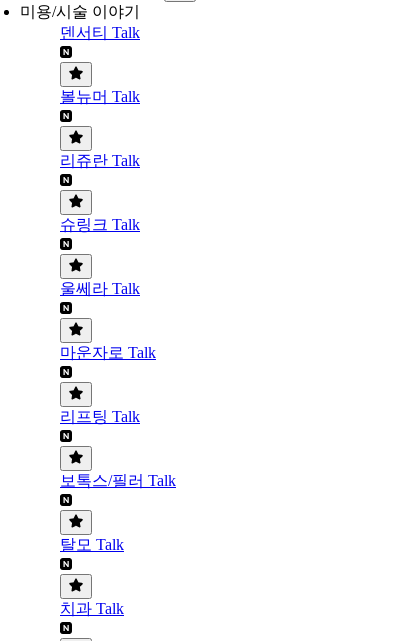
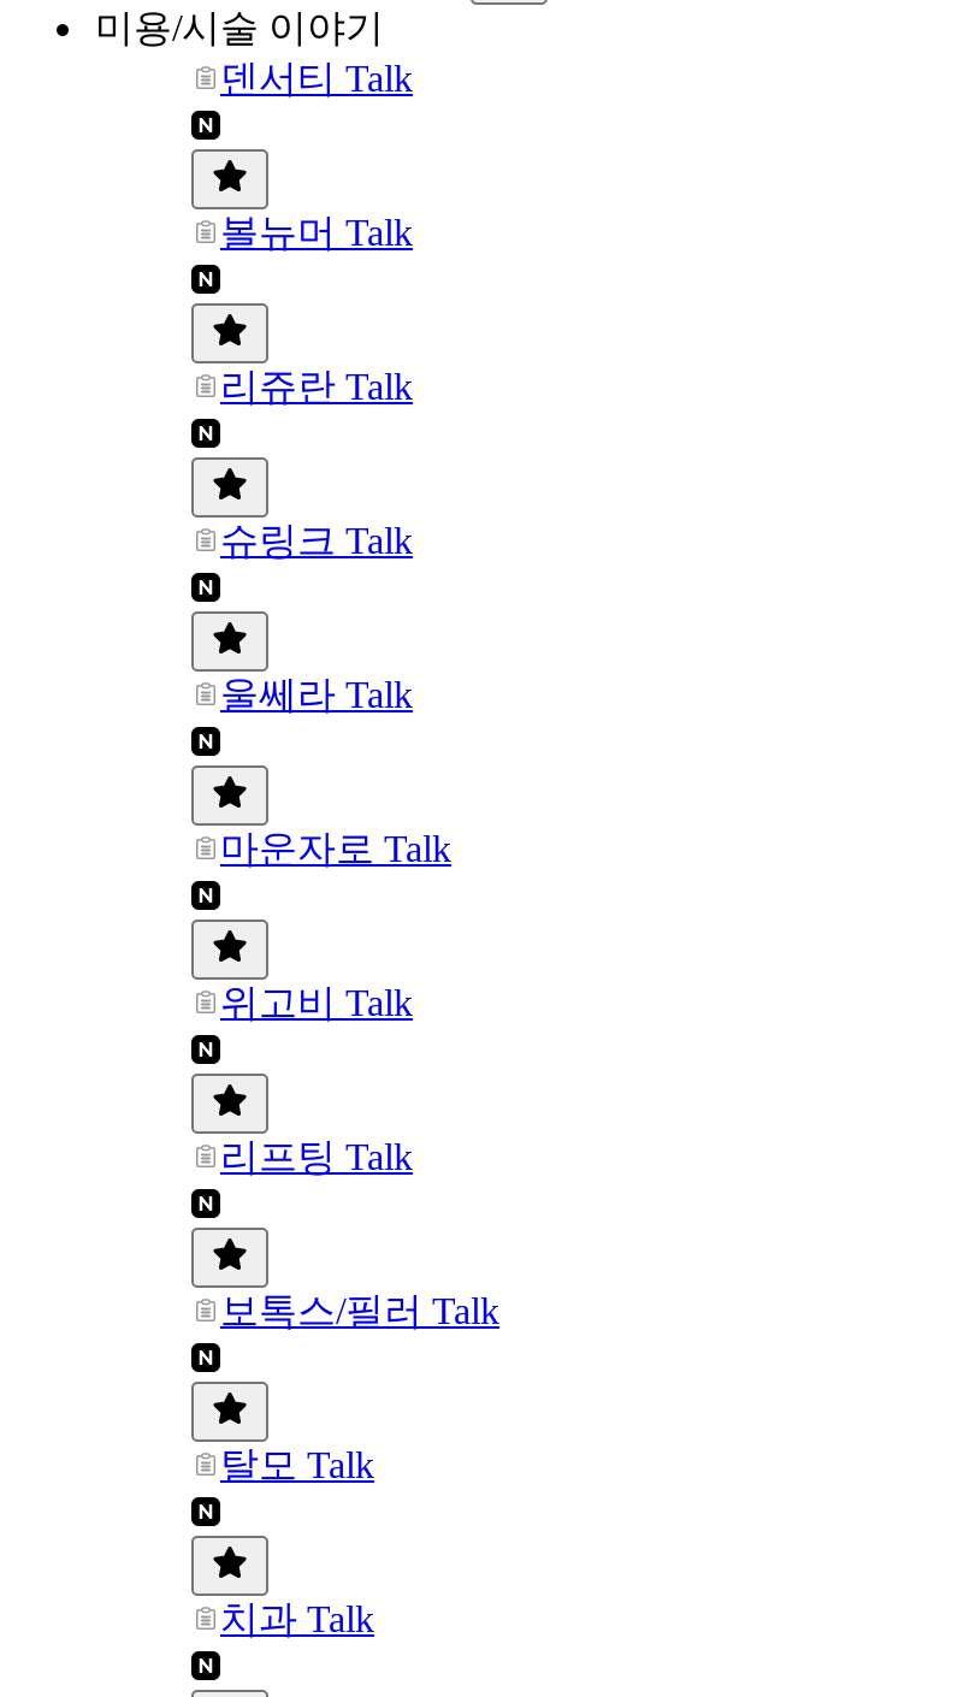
+ 위고비 Talk
